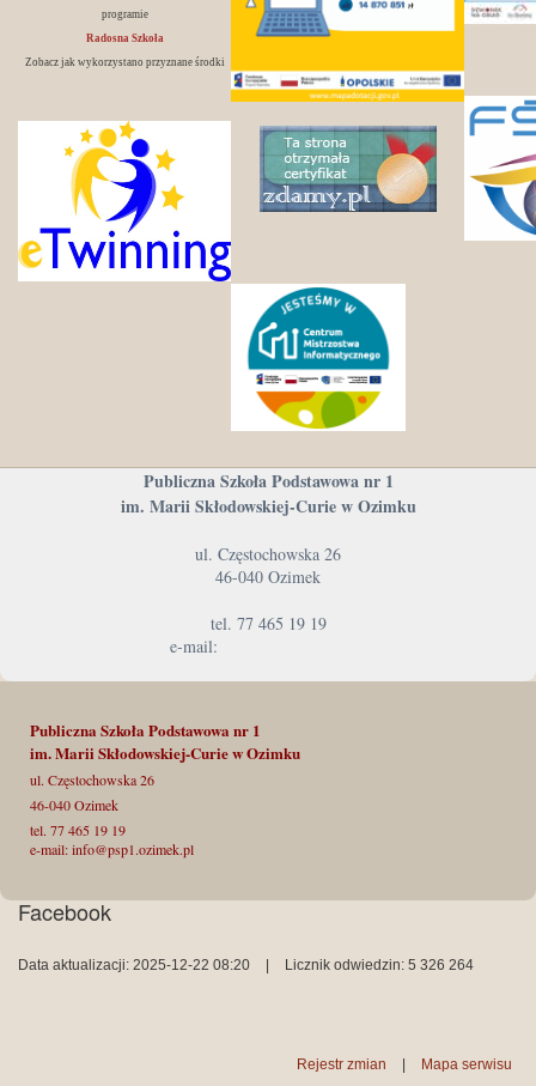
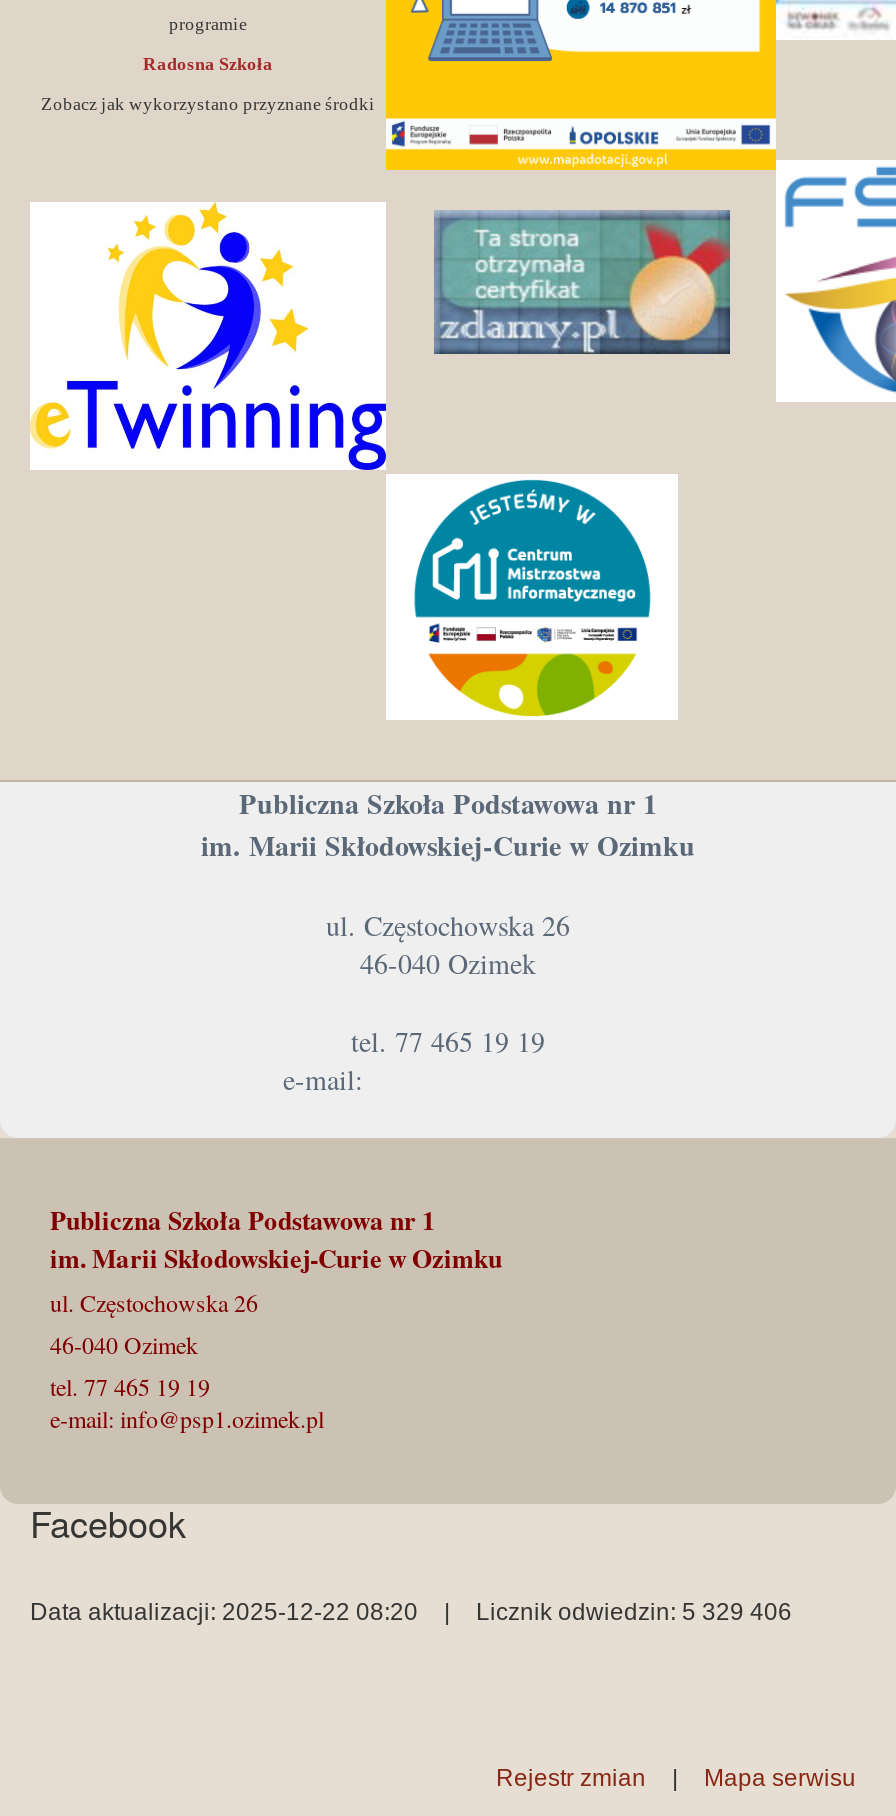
- Licznik odwiedzin: 5 326 264
+ Licznik odwiedzin: 5 329 406
